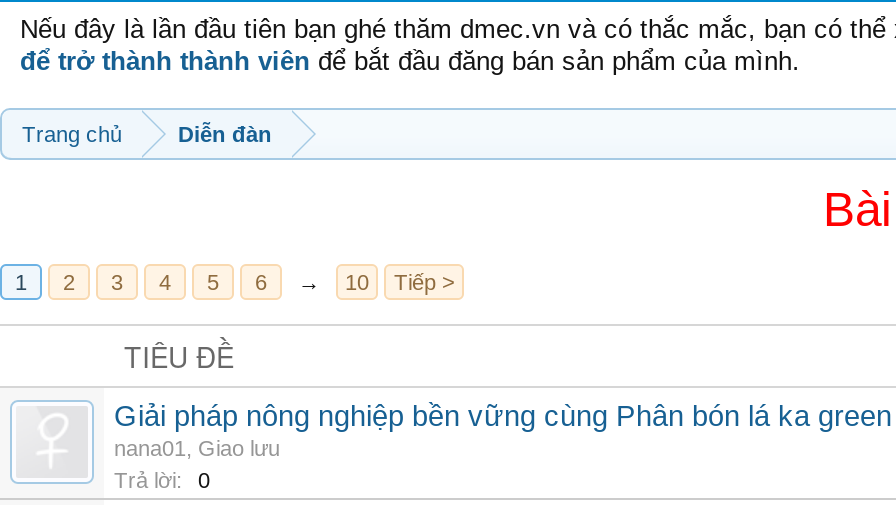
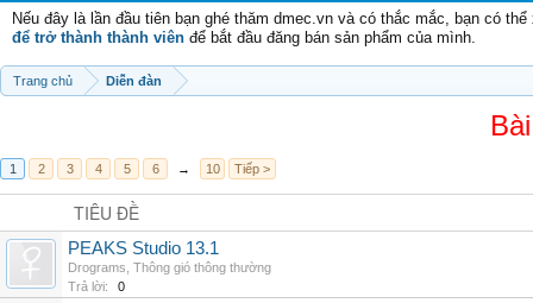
- Giải pháp nông nghiệp bền vững cùng Phân bón lá ka green
- nana01, Giao lưu
+ PEAKS Studio 13.1
+ Drograms, Thông gió thông thường
